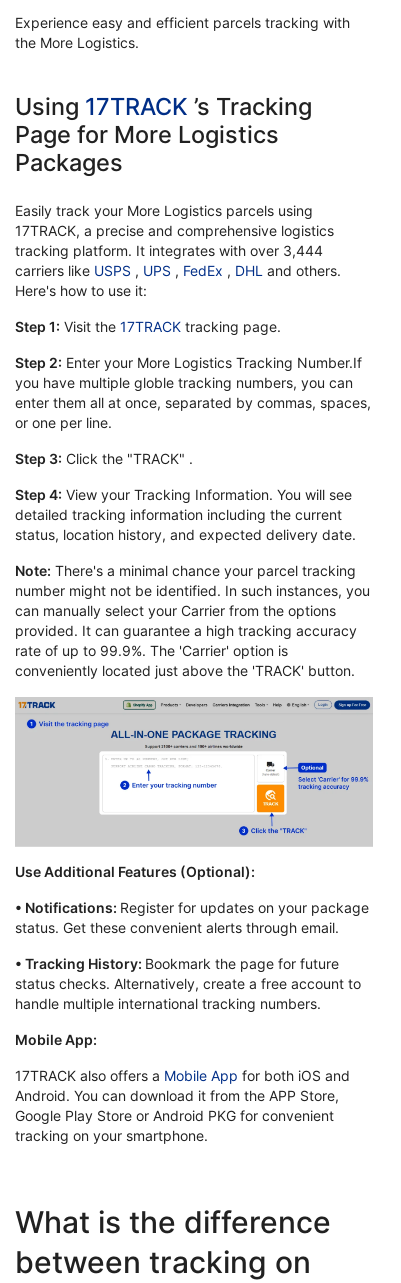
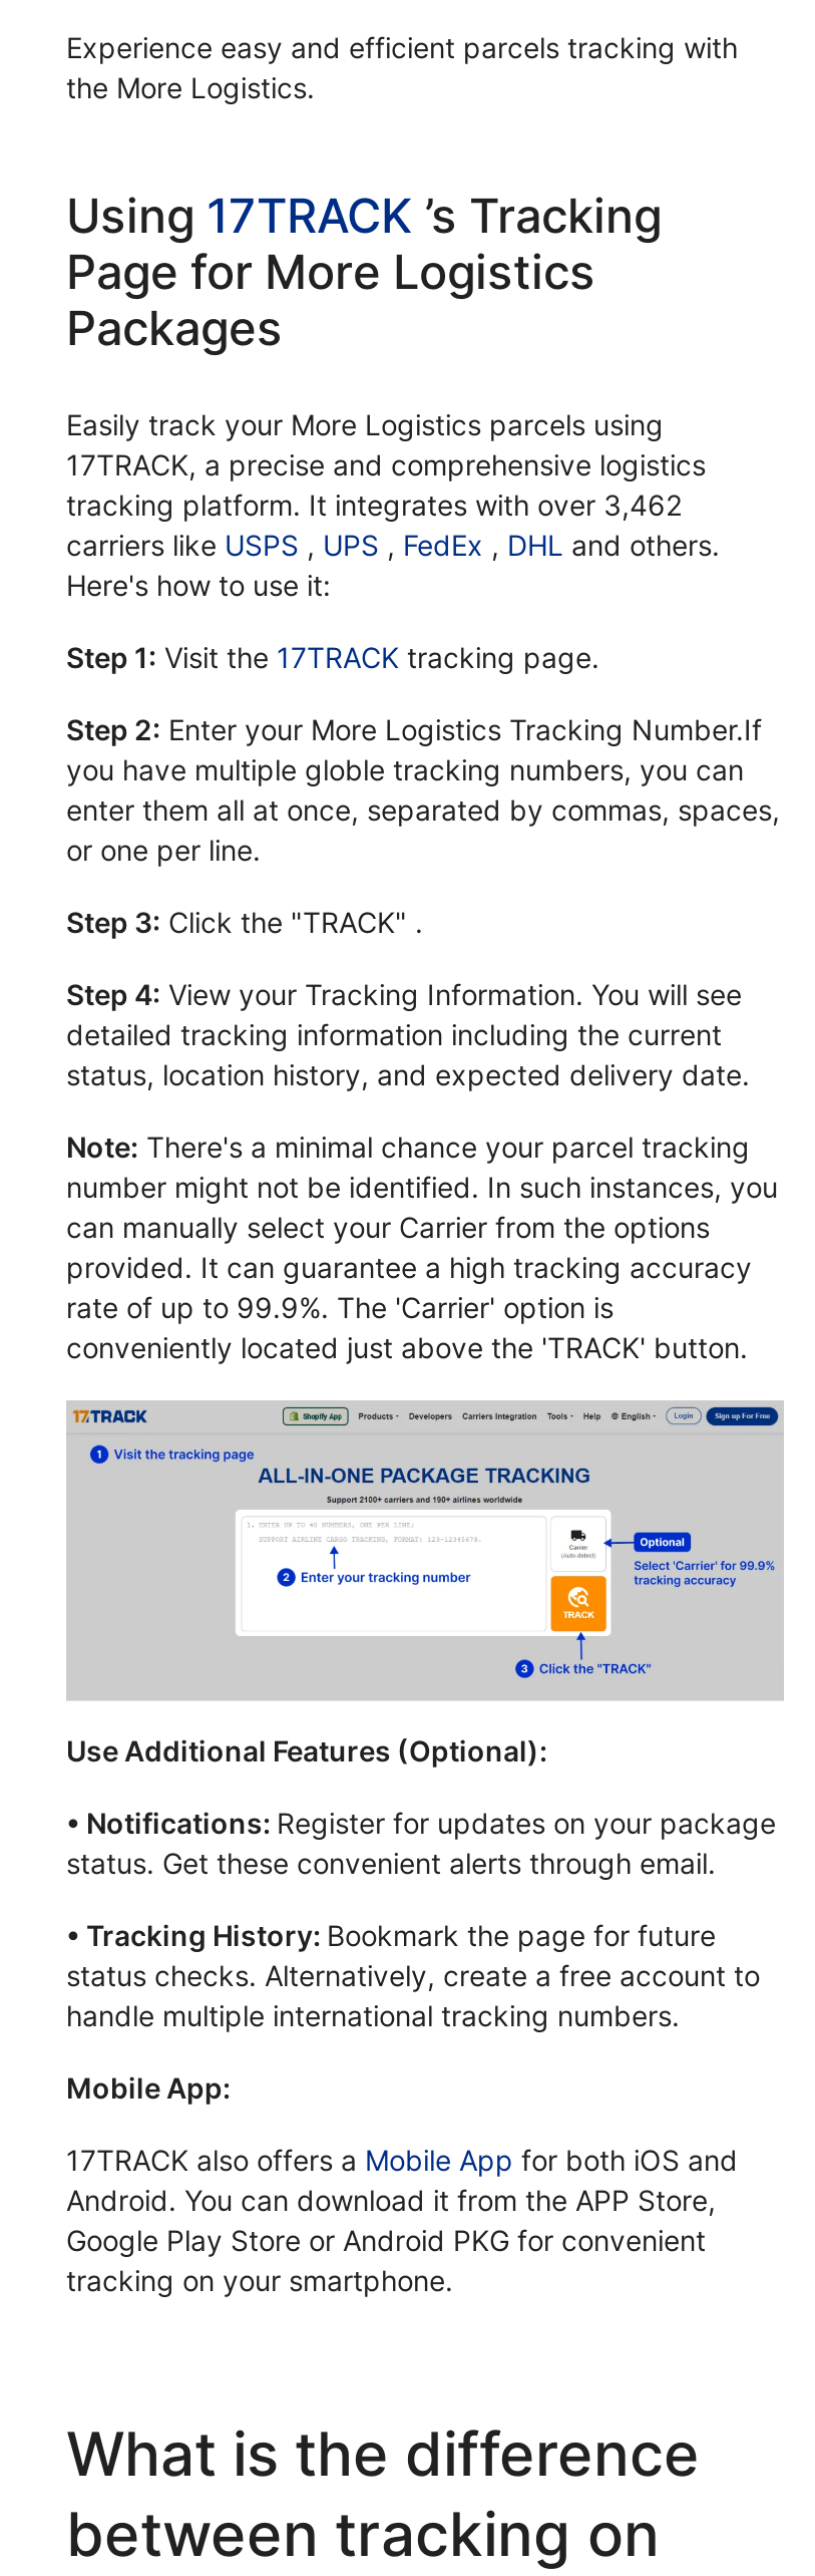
- tracking platform. It integrates with over 3,444
+ tracking platform. It integrates with over 3,462
